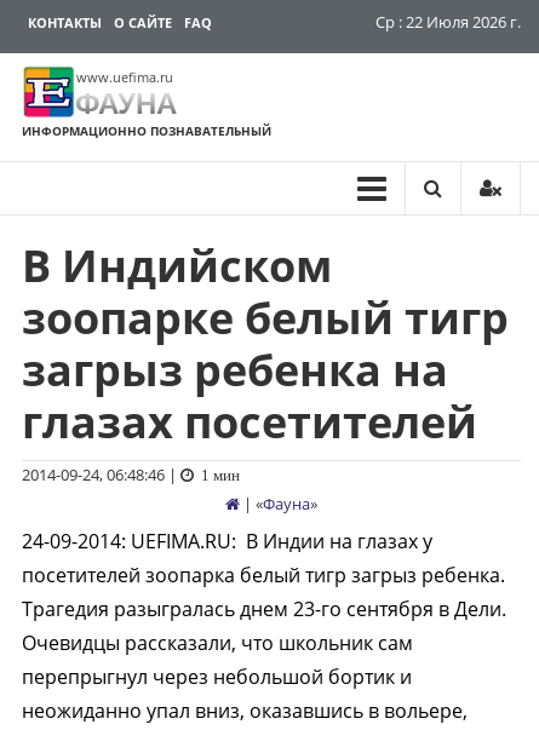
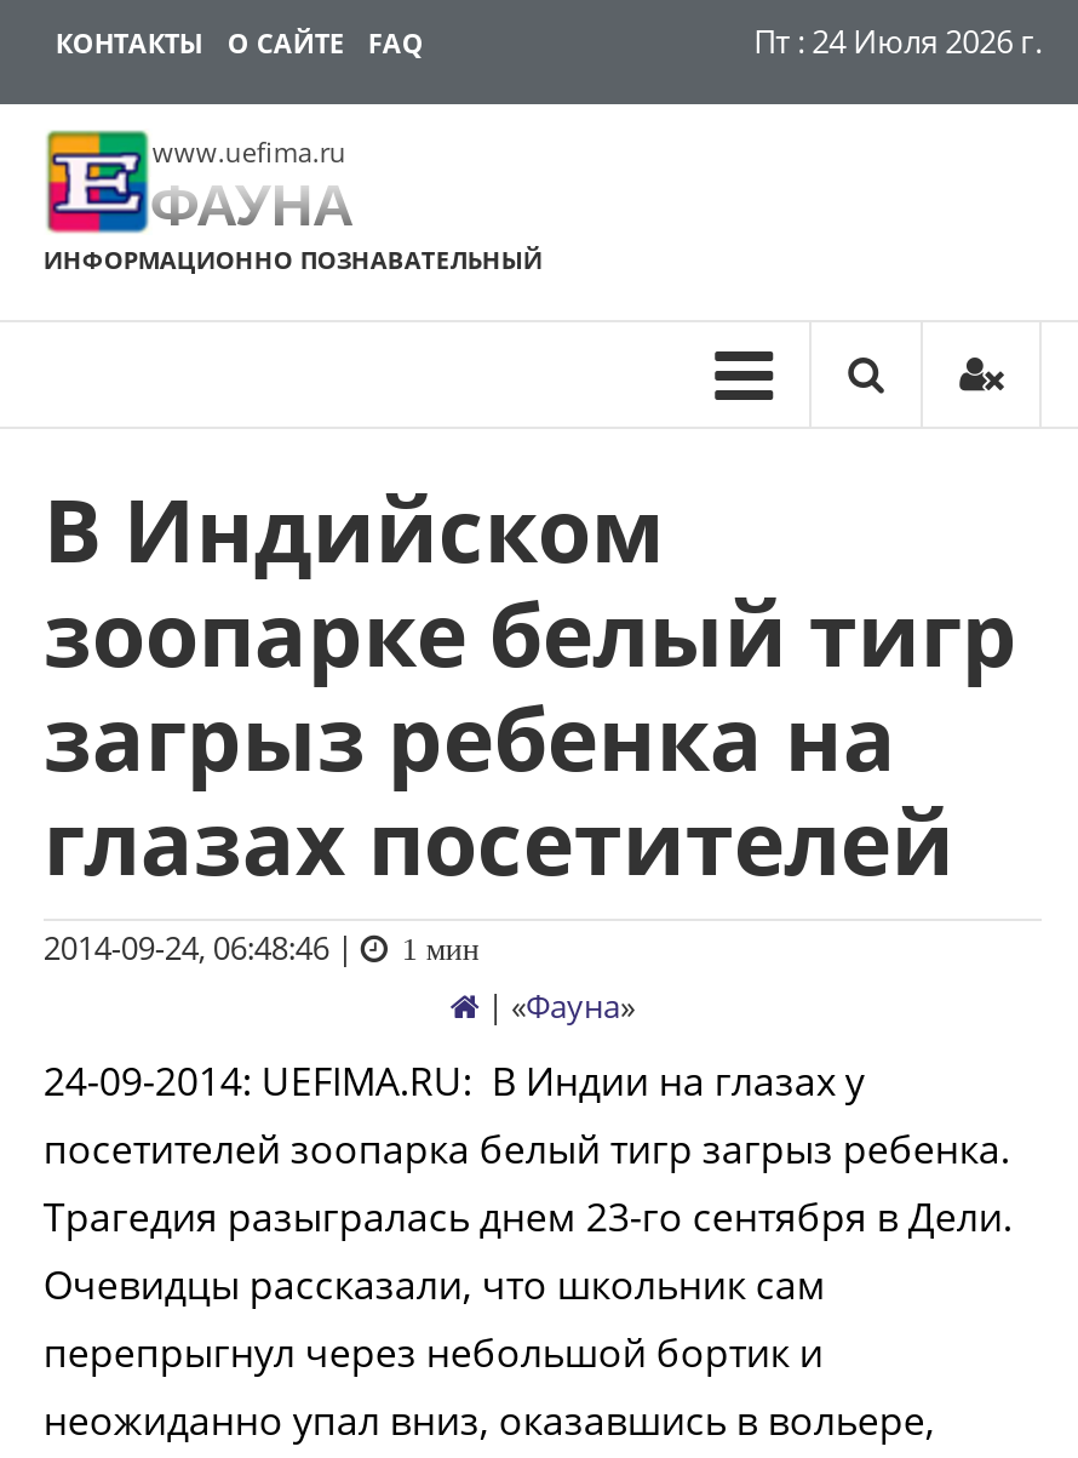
- Ср : 22 Июля 2026 г.
+ Пт : 24 Июля 2026 г.
